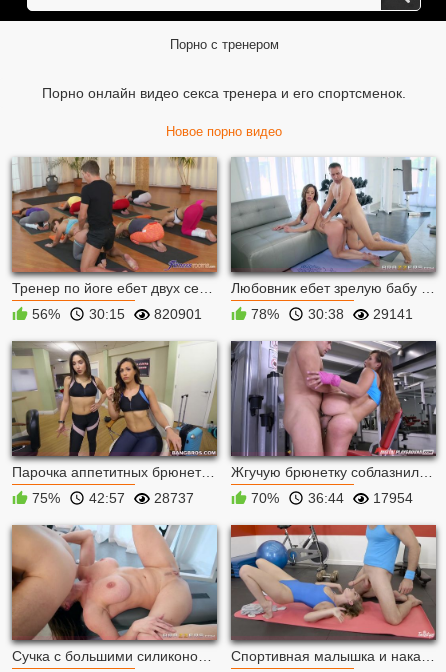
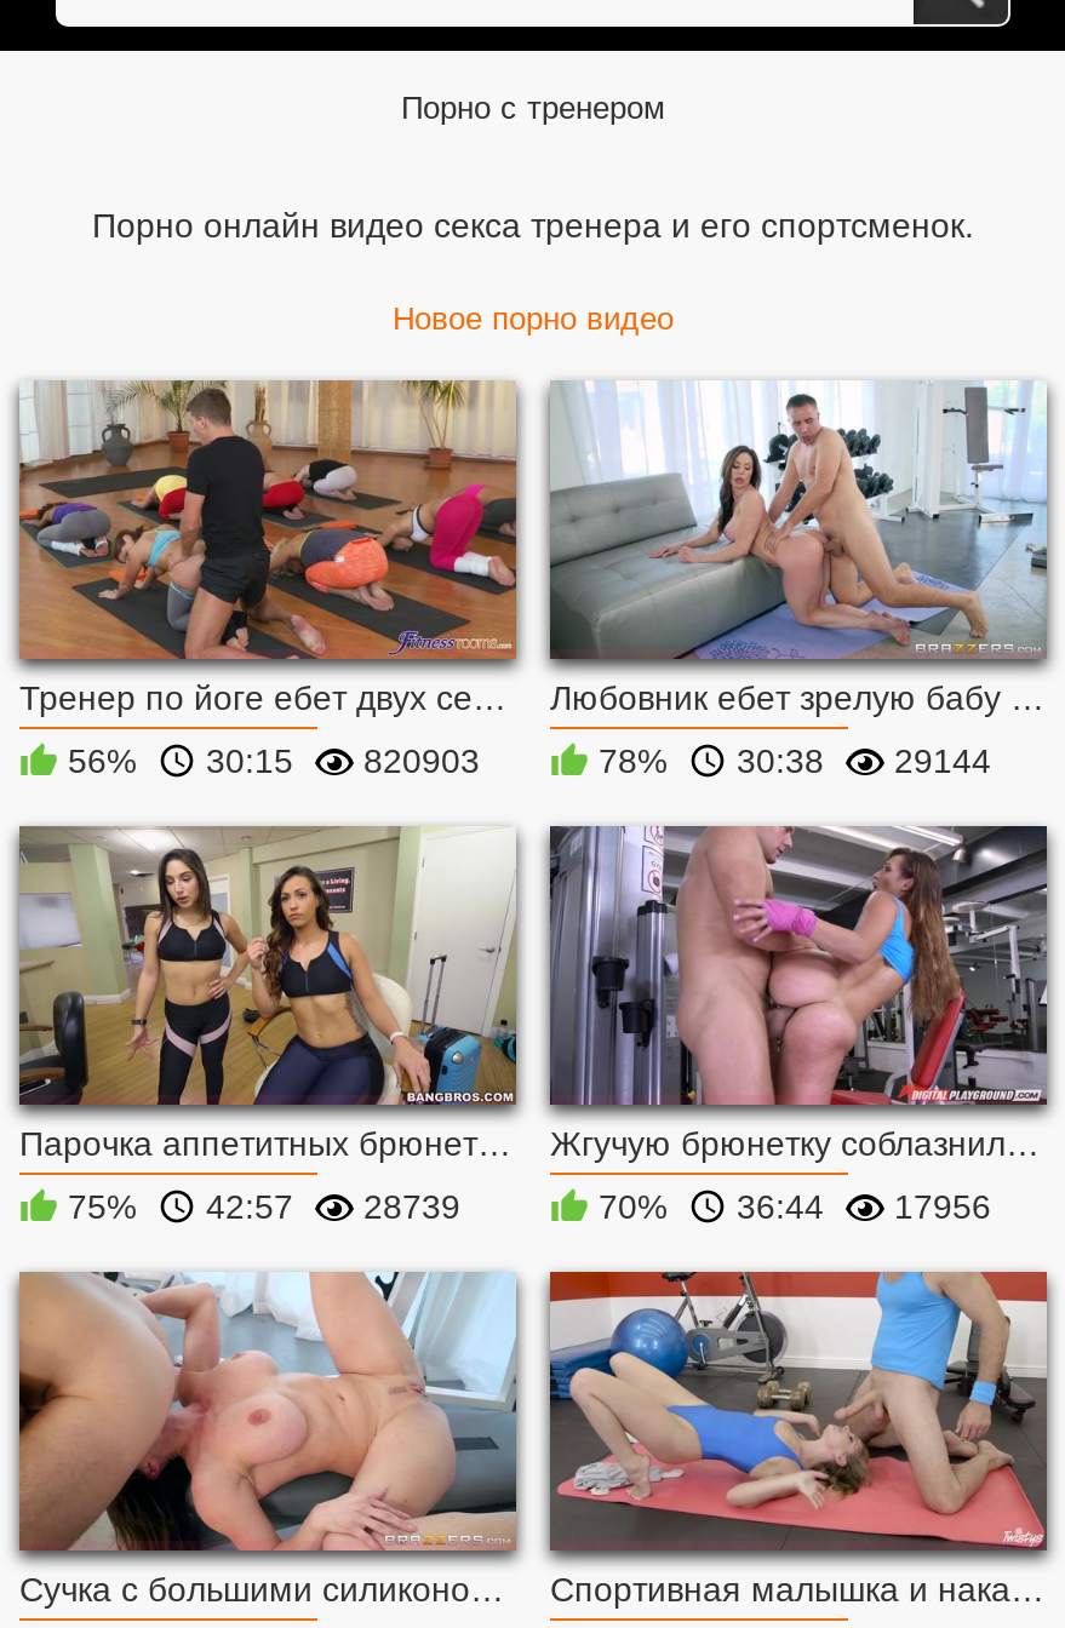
- 56% 30:15 820901
+ 56% 30:15 820903

- 78% 30:38 29141
+ 78% 30:38 29144

- 75% 42:57 28737
+ 75% 42:57 28739

- 70% 36:44 17954
+ 70% 36:44 17956
